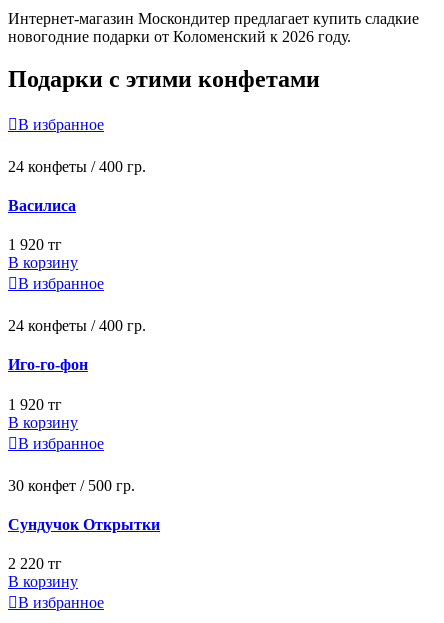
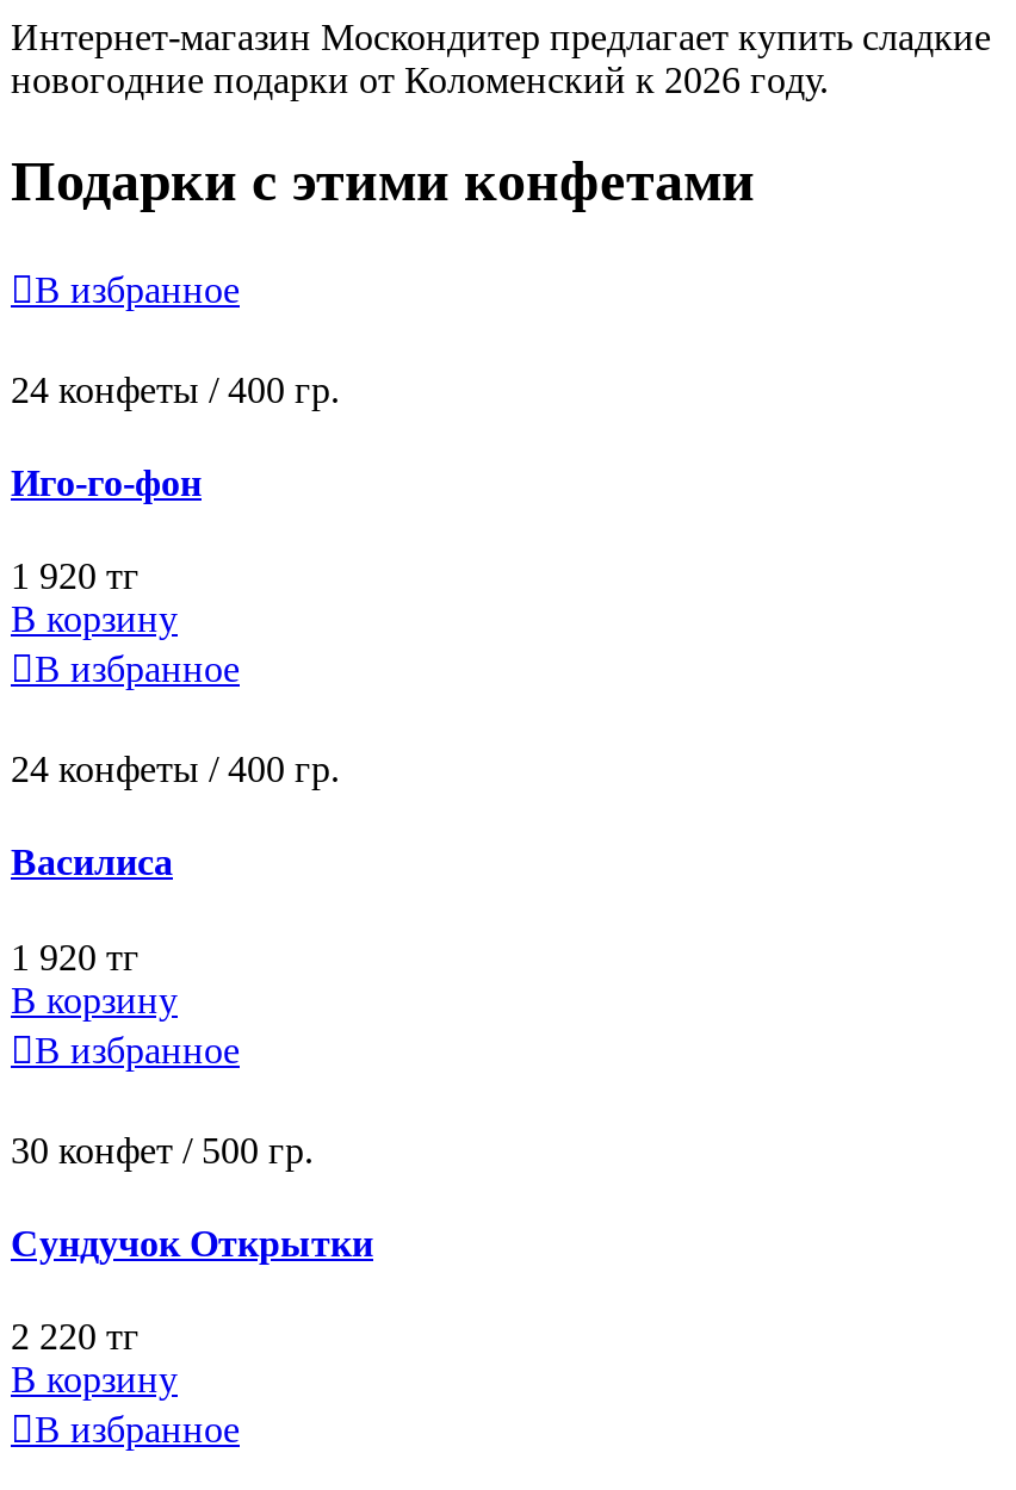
moved down: Василиса

moved up: Иго-го-фон
